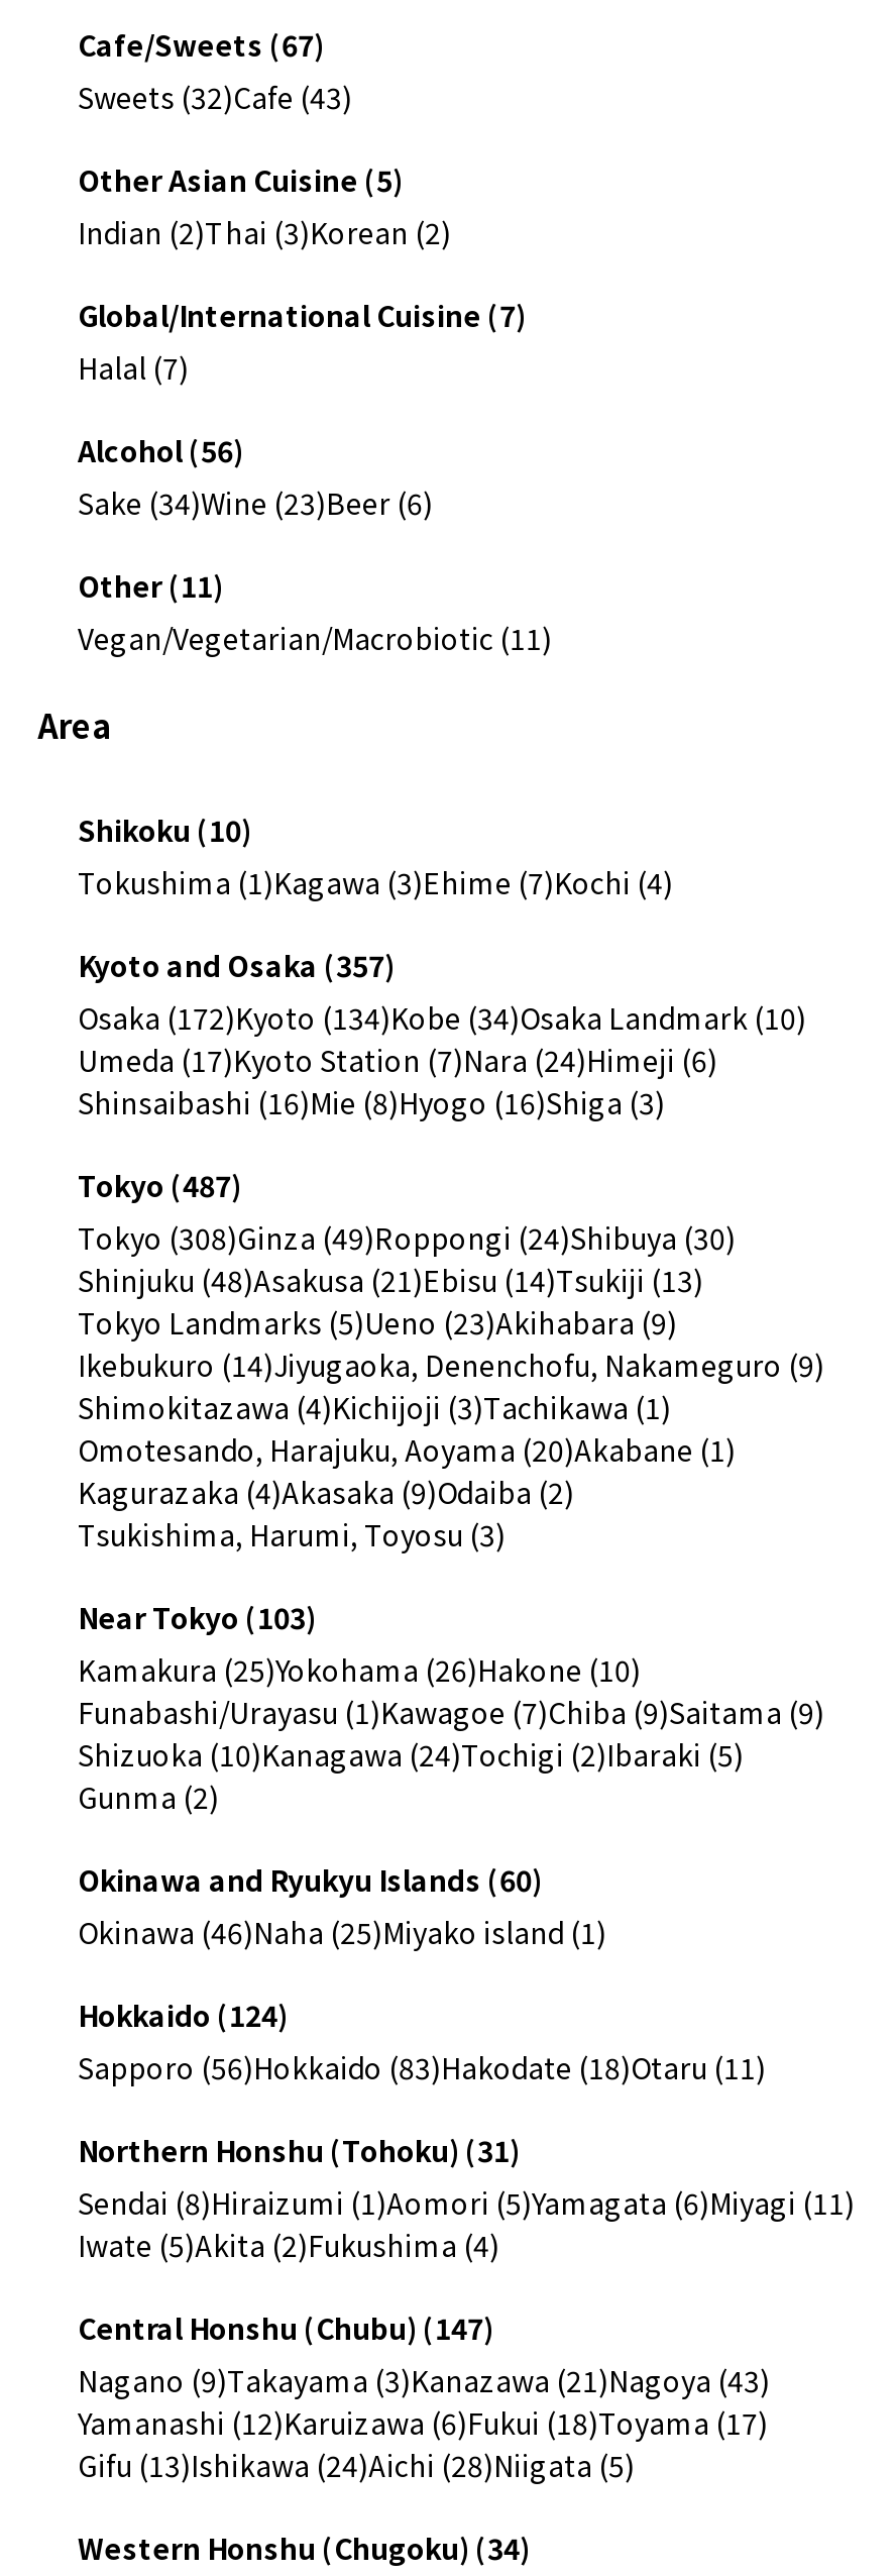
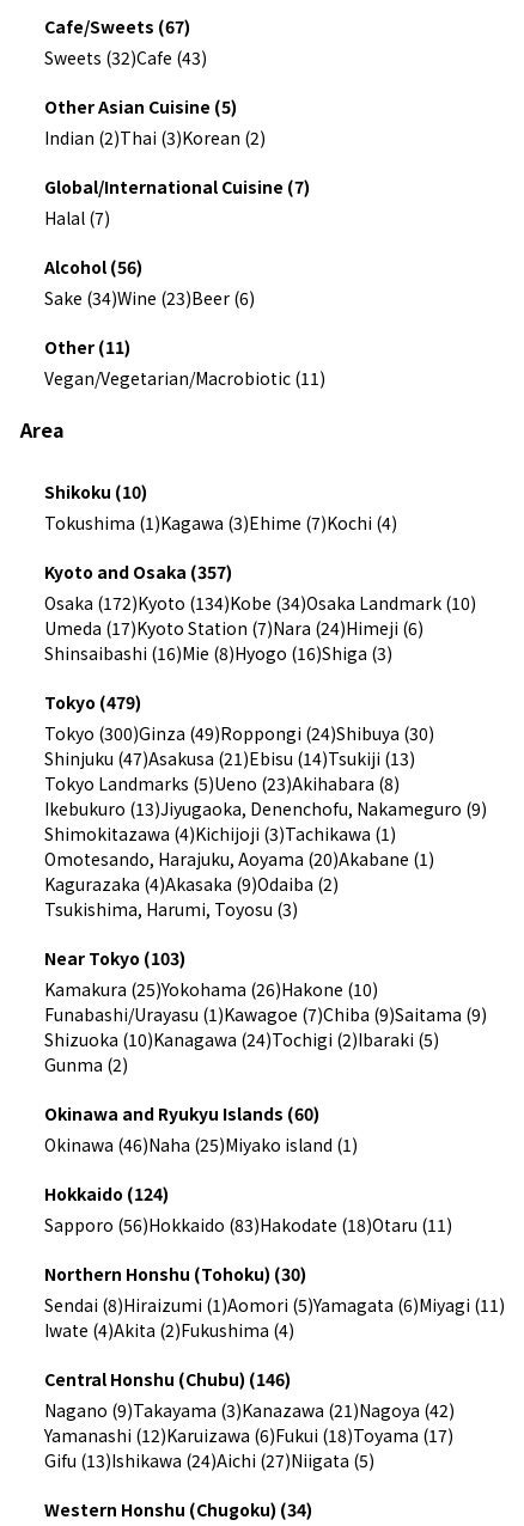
- Tokyo (487)
+ Tokyo (479)

- Tokyo (308)Ginza (49)Roppongi (24)Shibuya (30)
+ Tokyo (300)Ginza (49)Roppongi (24)Shibuya (30)

- Shinjuku (48)Asakusa (21)Ebisu (14)Tsukiji (13)
+ Shinjuku (47)Asakusa (21)Ebisu (14)Tsukiji (13)

- Tokyo Landmarks (5)Ueno (23)Akihabara (9)
+ Tokyo Landmarks (5)Ueno (23)Akihabara (8)

- Ikebukuro (14)Jiyugaoka, Denenchofu, Nakameguro (9)
+ Ikebukuro (13)Jiyugaoka, Denenchofu, Nakameguro (9)

- Northern Honshu (Tohoku) (31)
+ Northern Honshu (Tohoku) (30)

- Iwate (5)Akita (2)Fukushima (4)
+ Iwate (4)Akita (2)Fukushima (4)

- Central Honshu (Chubu) (147)
+ Central Honshu (Chubu) (146)

- Nagano (9)Takayama (3)Kanazawa (21)Nagoya (43)
+ Nagano (9)Takayama (3)Kanazawa (21)Nagoya (42)

- Gifu (13)Ishikawa (24)Aichi (28)Niigata (5)
+ Gifu (13)Ishikawa (24)Aichi (27)Niigata (5)
